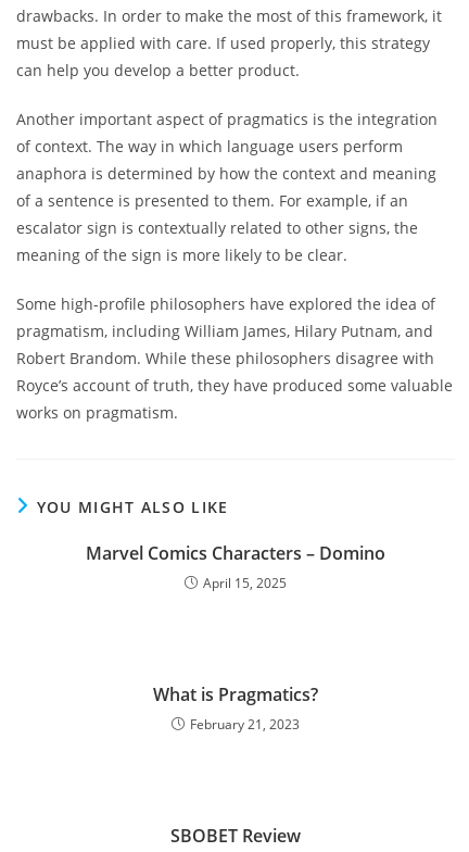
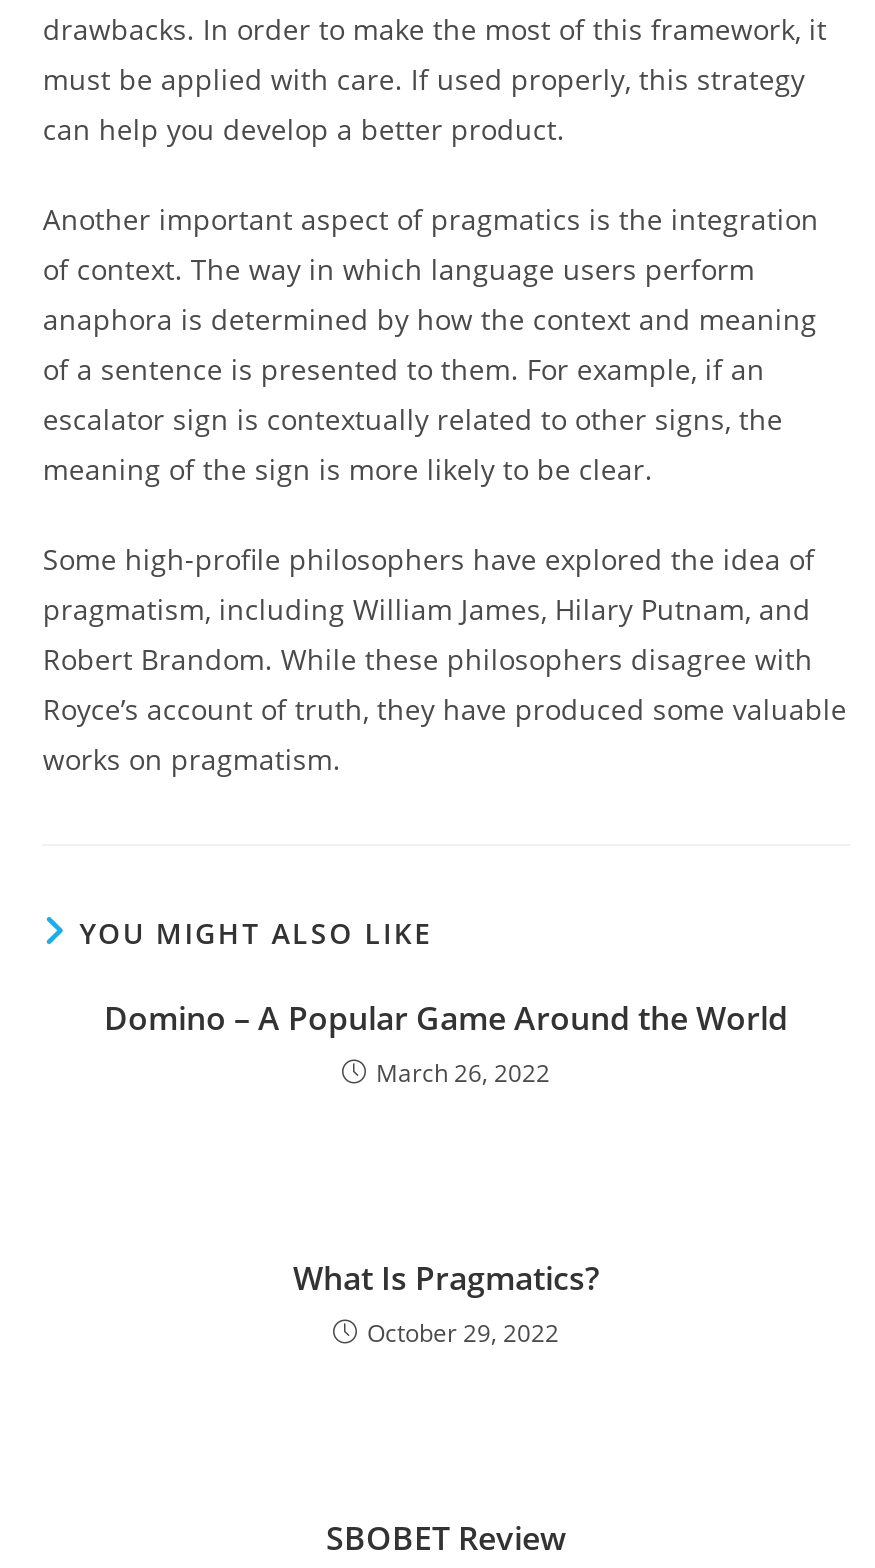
- Marvel Comics Characters – Domino
- April 15, 2025
+ Domino – A Popular Game Around the World
+ March 26, 2022

- What is Pragmatics?
- February 21, 2023
+ What Is Pragmatics?
+ October 29, 2022
